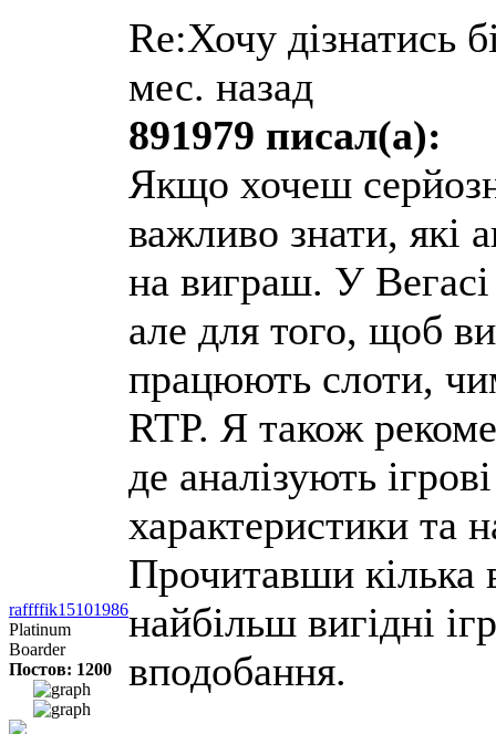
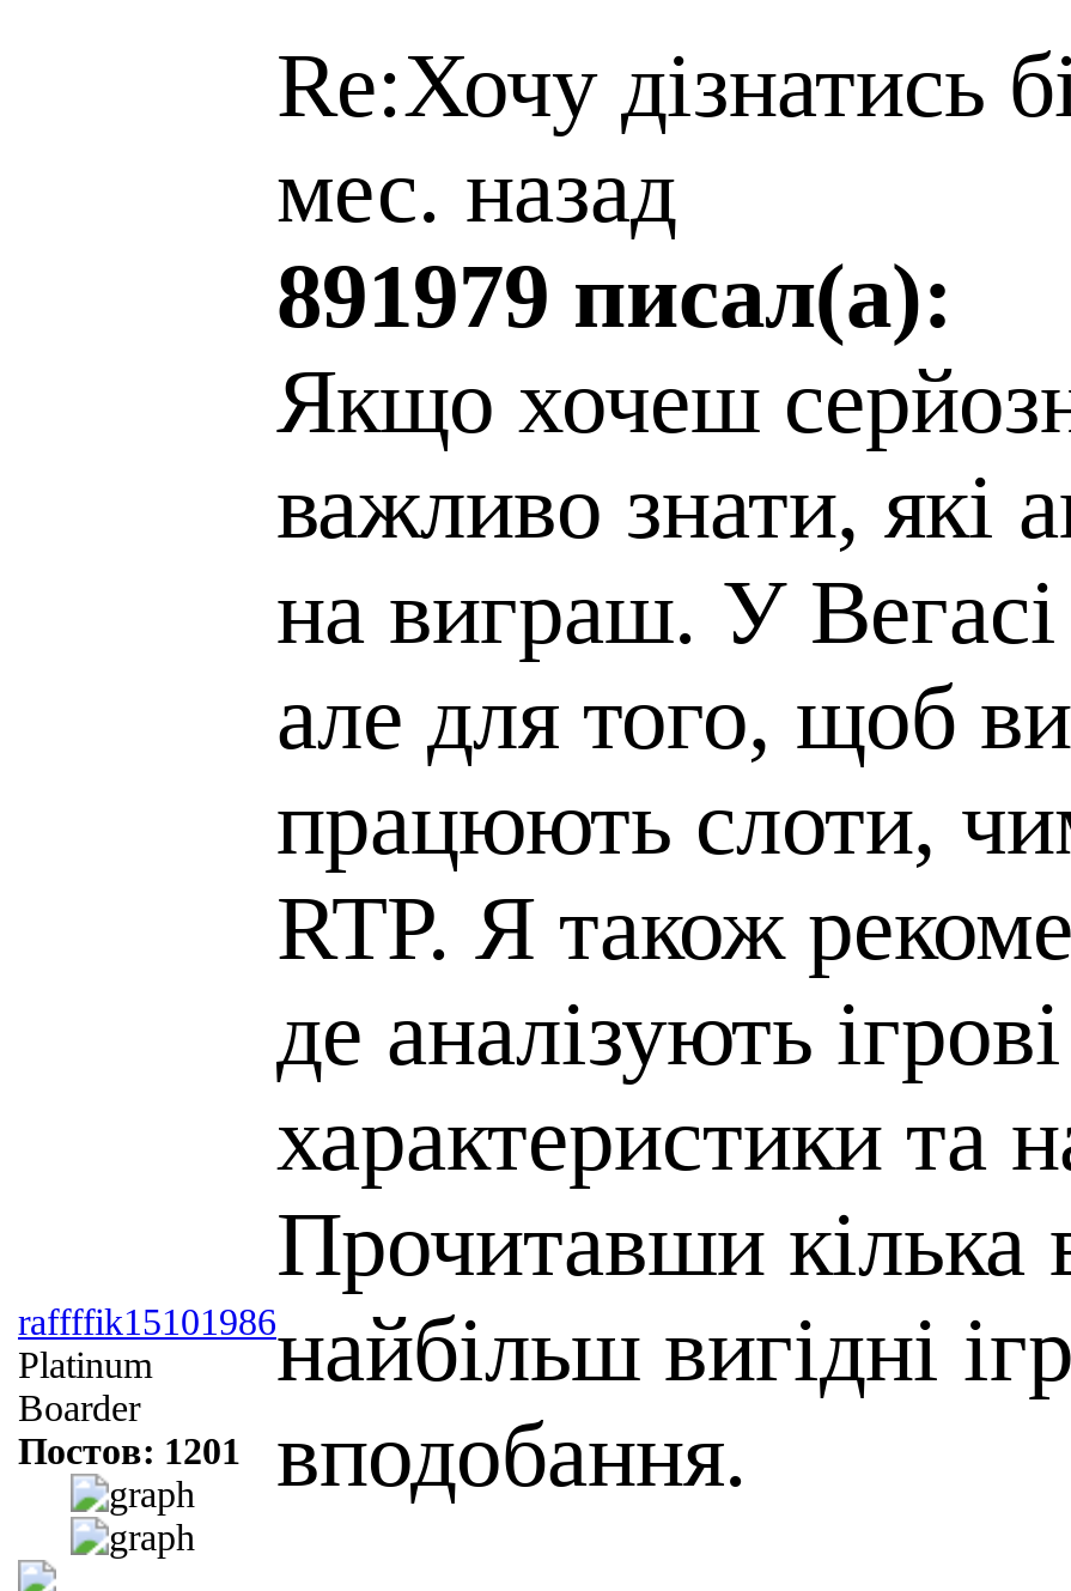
- Постов: 1200 вподобання.
+ Постов: 1201 вподобання.
